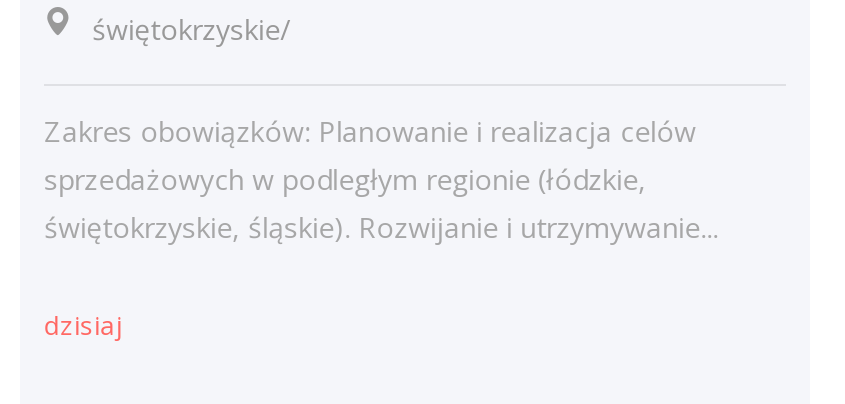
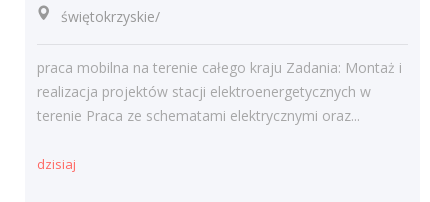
- Zakres obowiązków: Planowanie i realizacja celów
- sprzedażowych w podległym regionie (łódzkie,
- świętokrzyskie, śląskie). Rozwijanie i utrzymywanie...
+ praca mobilna na terenie całego kraju Zadania: Montaż i
+ realizacja projektów stacji elektroenergetycznych w
+ terenie Praca ze schematami elektrycznymi oraz...
